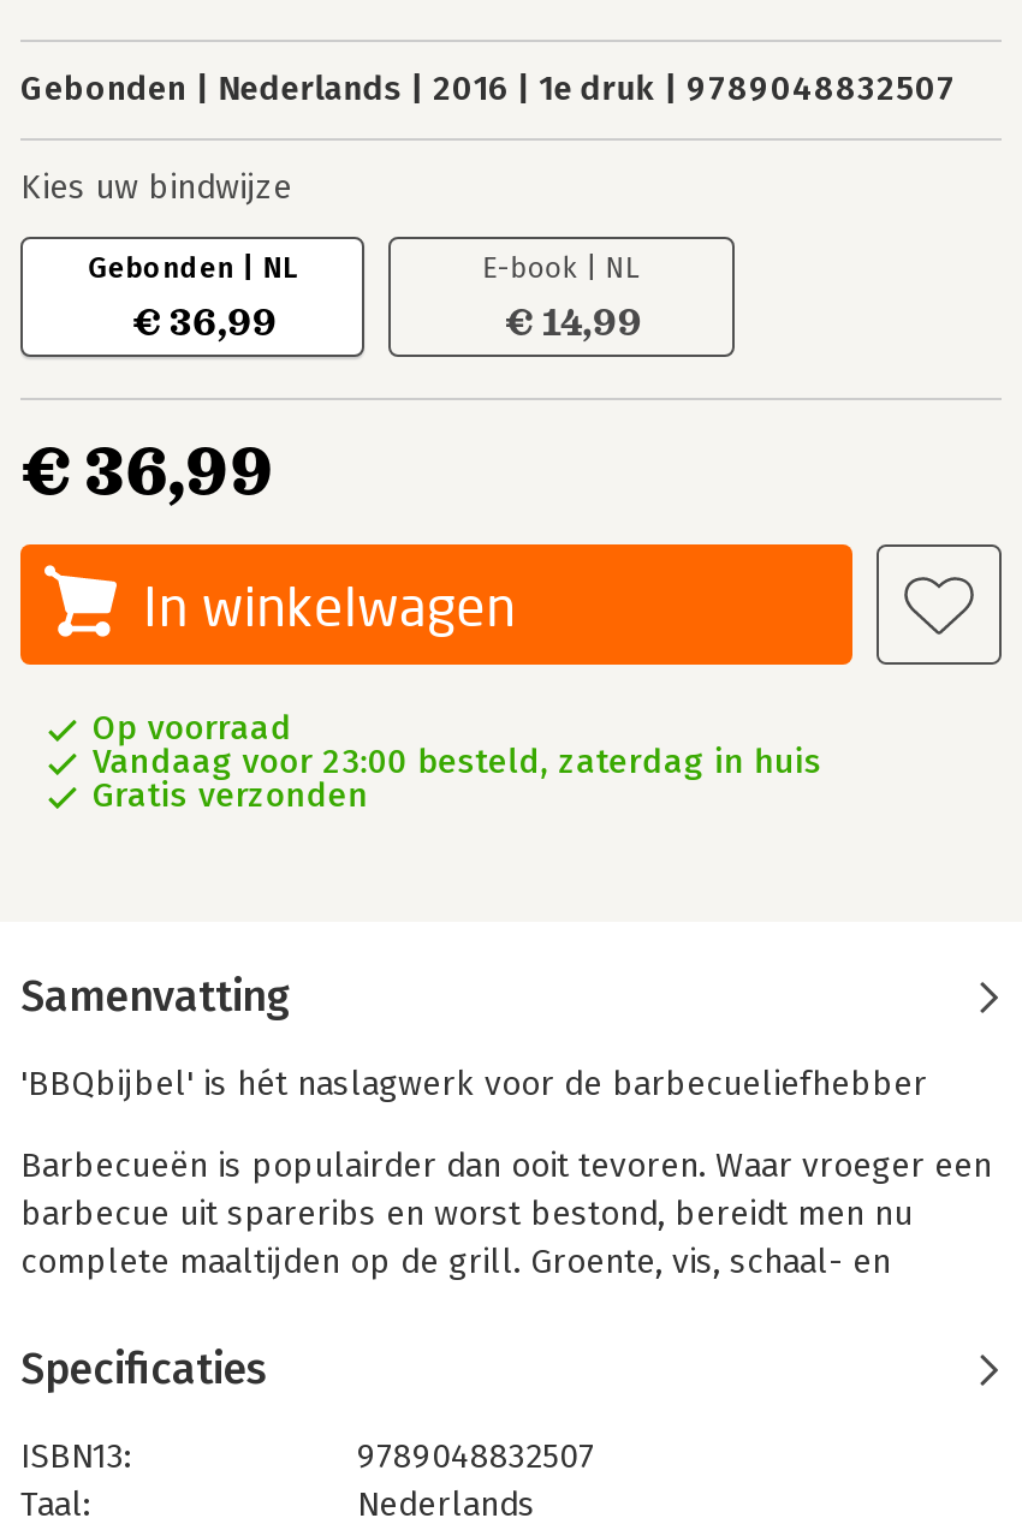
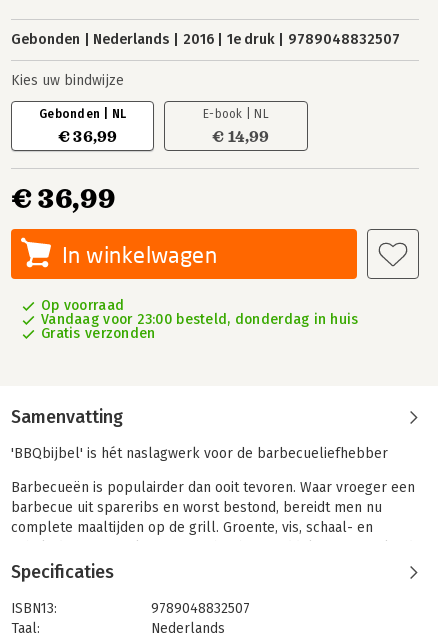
- Vandaag voor 23:00 besteld, zaterdag in huis
+ Vandaag voor 23:00 besteld, donderdag in huis
